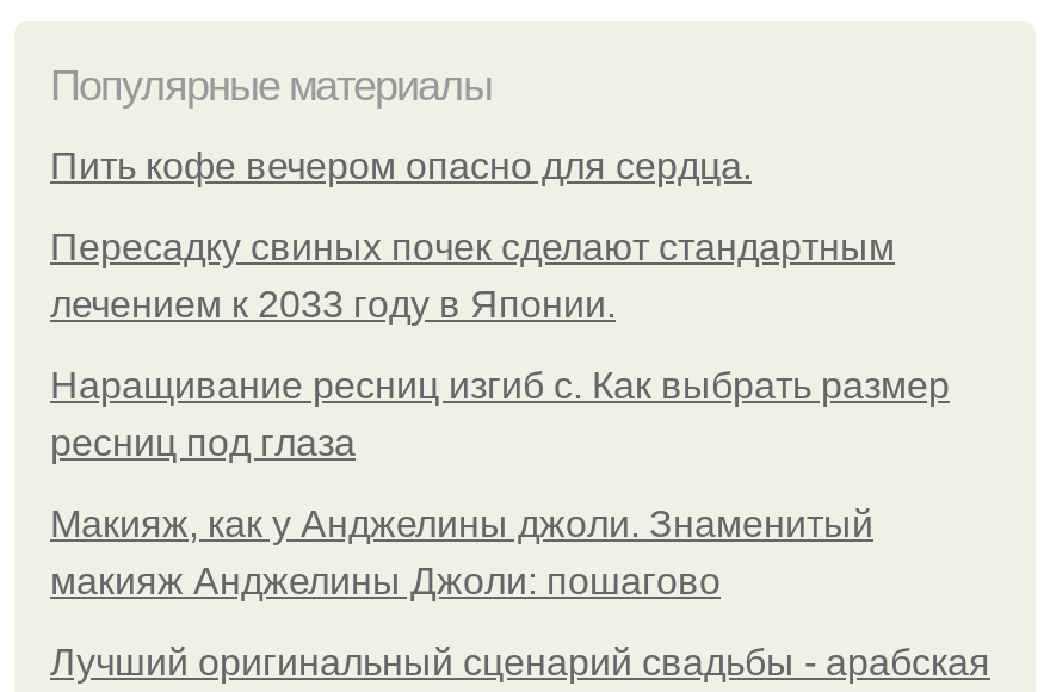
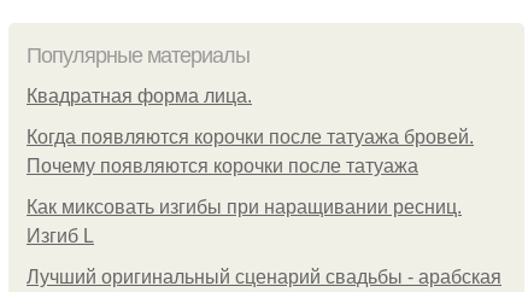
- Пить кофе вечером опасно для сердца.
- Пересадку свиных почек сделают стандартным
- лечением к 2033 году в Японии.
- Наращивание ресниц изгиб c. Как выбрать размер
- ресниц под глаза
- Макияж, как у Анджелины джоли. Знаменитый
- макияж Анджелины Джоли: пошагово
+ Квадратная форма лица.
+ Когда появляются корочки после татуажа бровей.
+ Почему появляются корочки после татуажа
+ Как миксовать изгибы при наращивании ресниц.
+ Изгиб L
